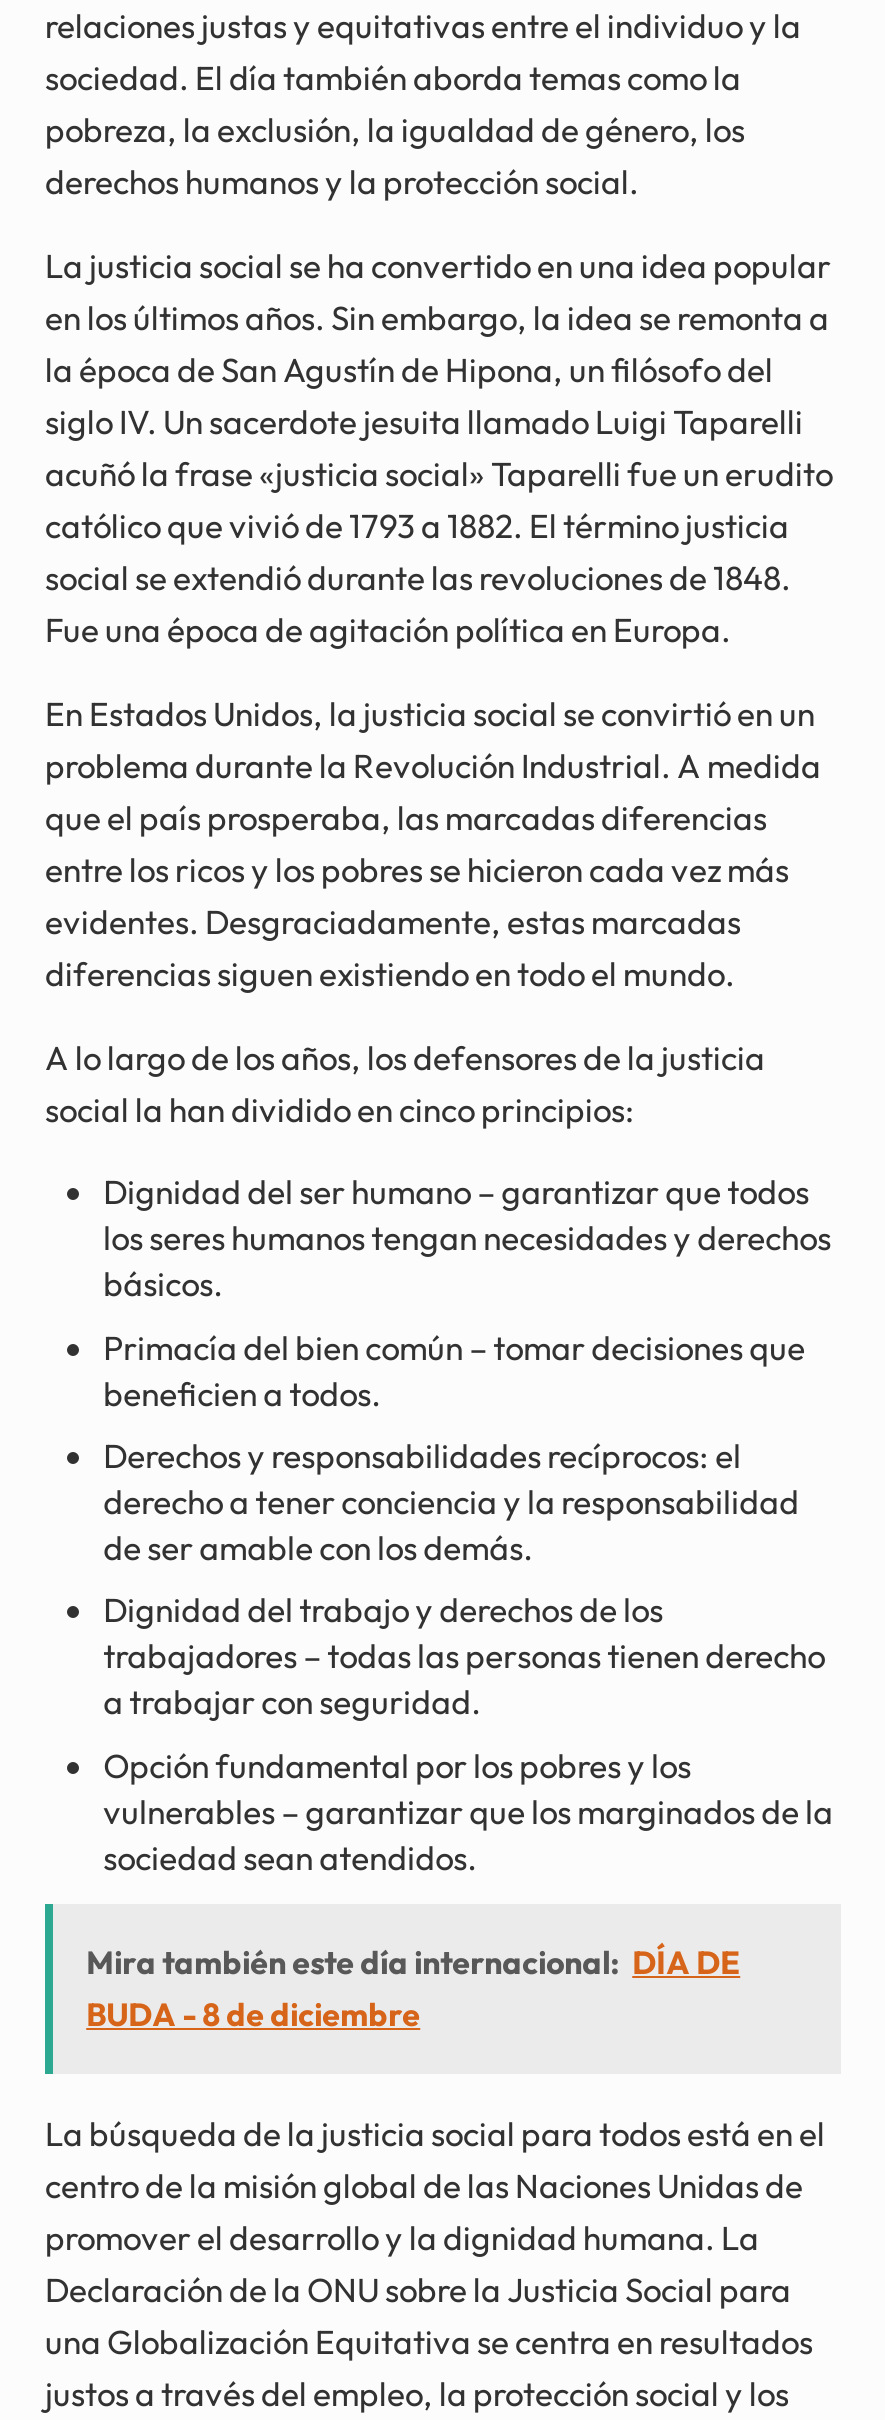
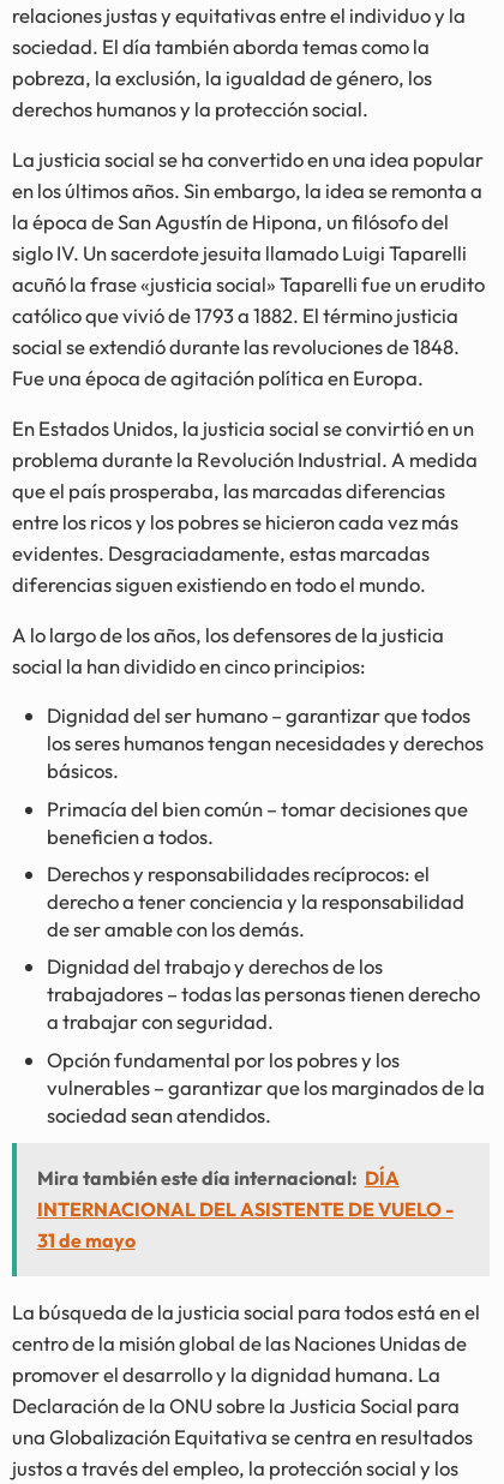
- Mira también este día internacional: DÍA DE
- BUDA - 8 de diciembre
+ Mira también este día internacional: DÍA
+ INTERNACIONAL DEL ASISTENTE DE VUELO -
+ 31 de mayo
